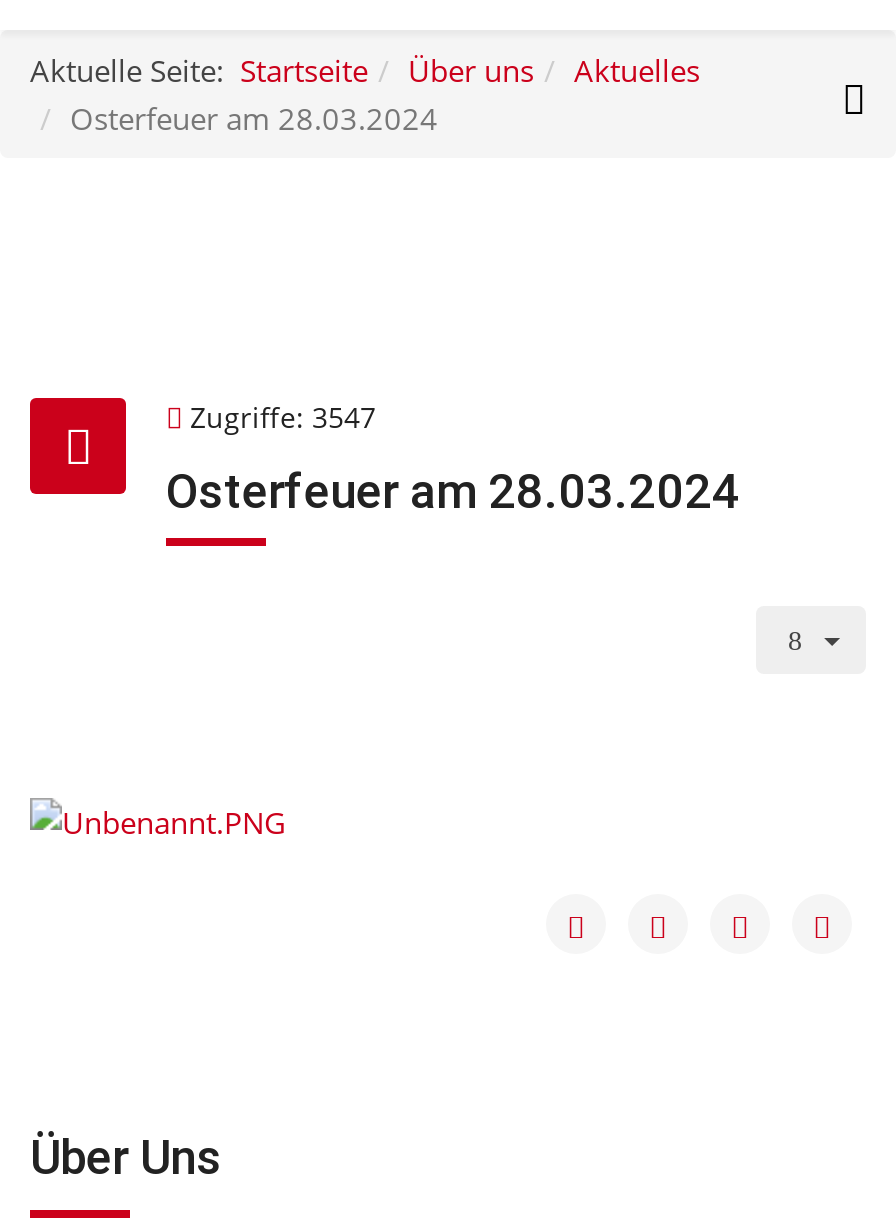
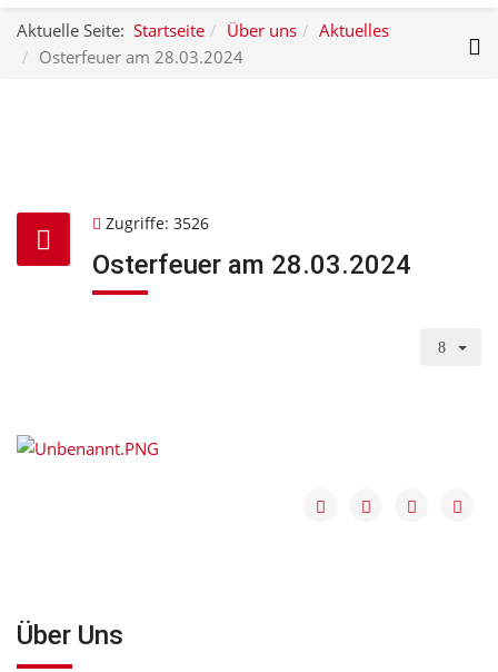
- Zugriffe: 3547
+ Zugriffe: 3526
